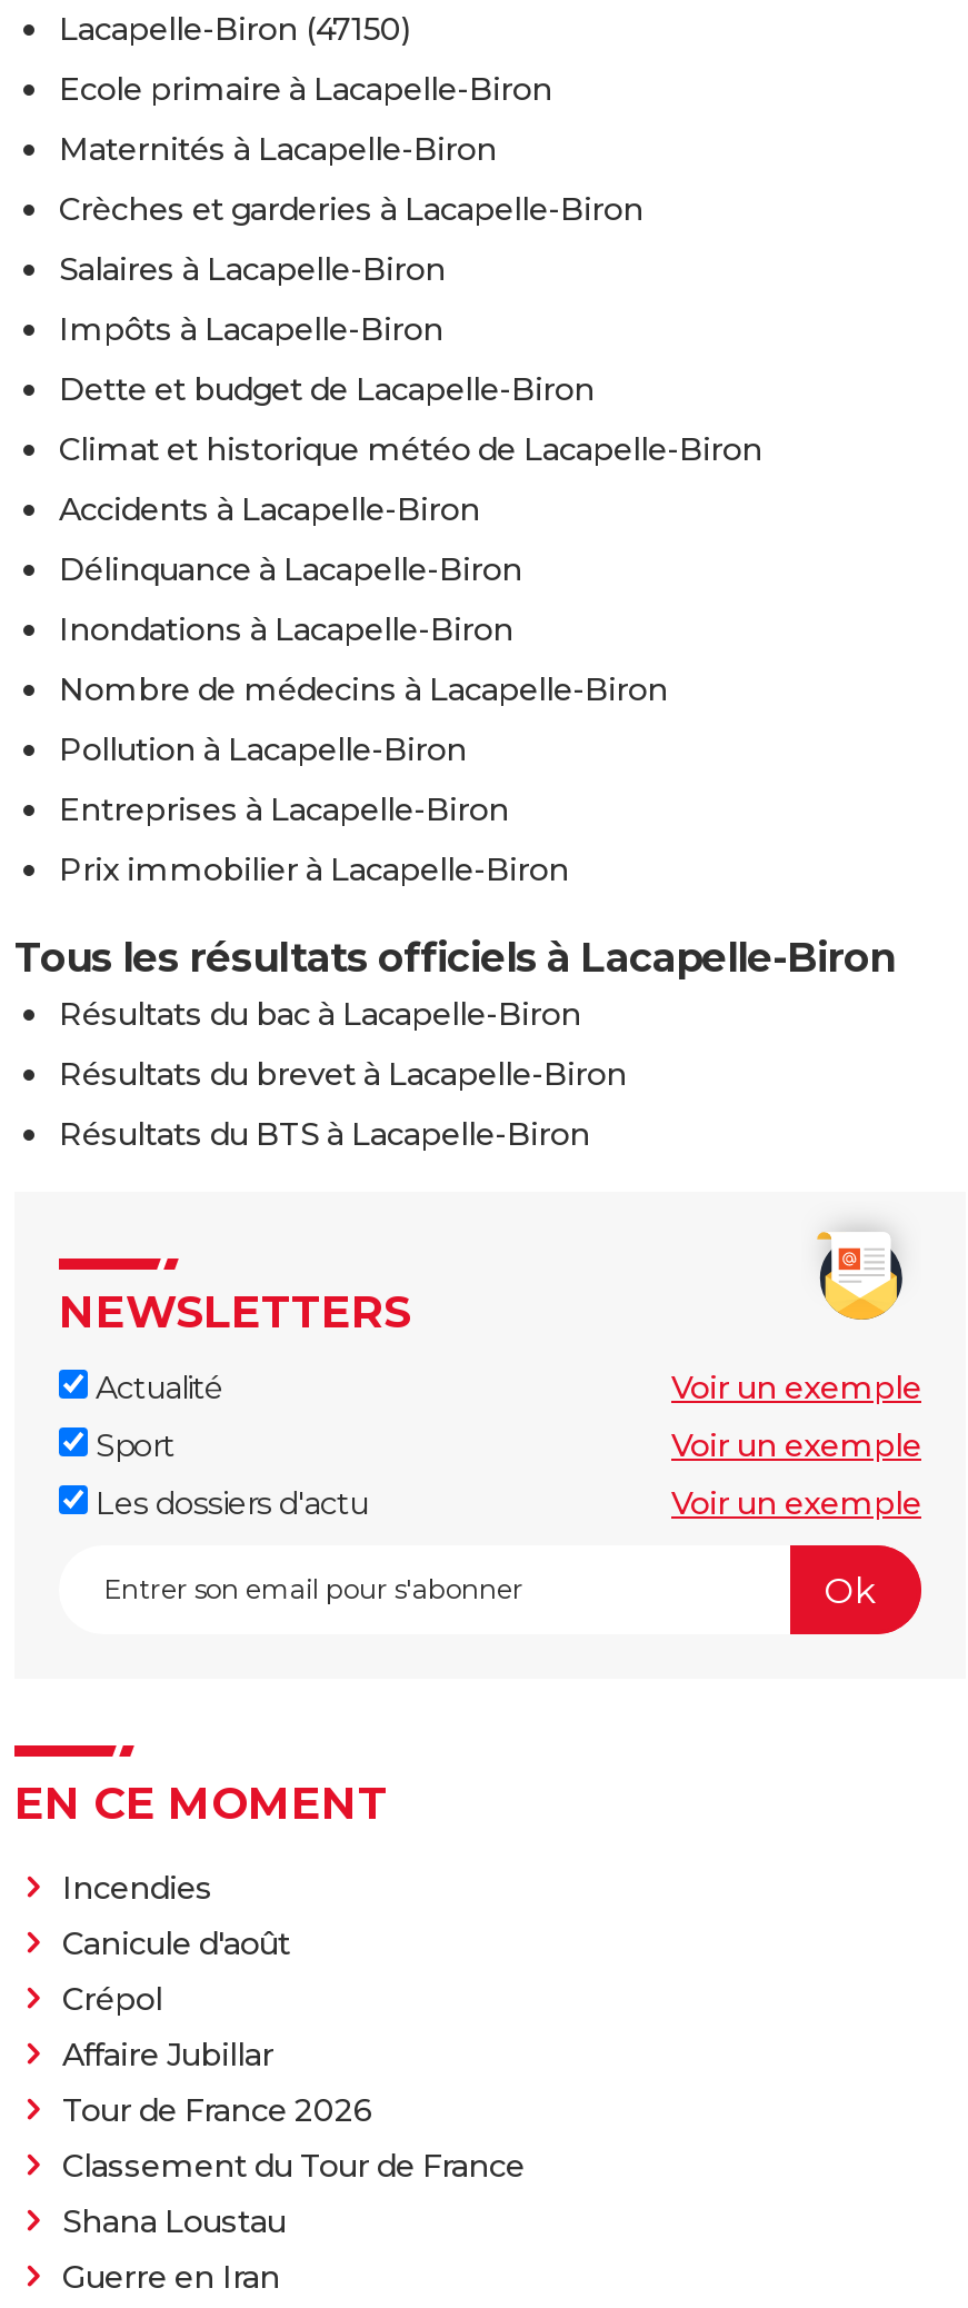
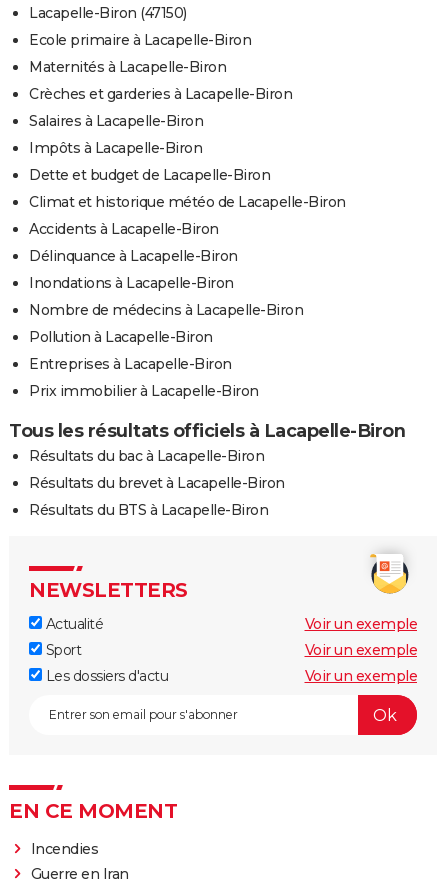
- Canicule d'août
- Crépol
- Affaire Jubillar
- Tour de France 2026
- Classement du Tour de France
- Shana Loustau
